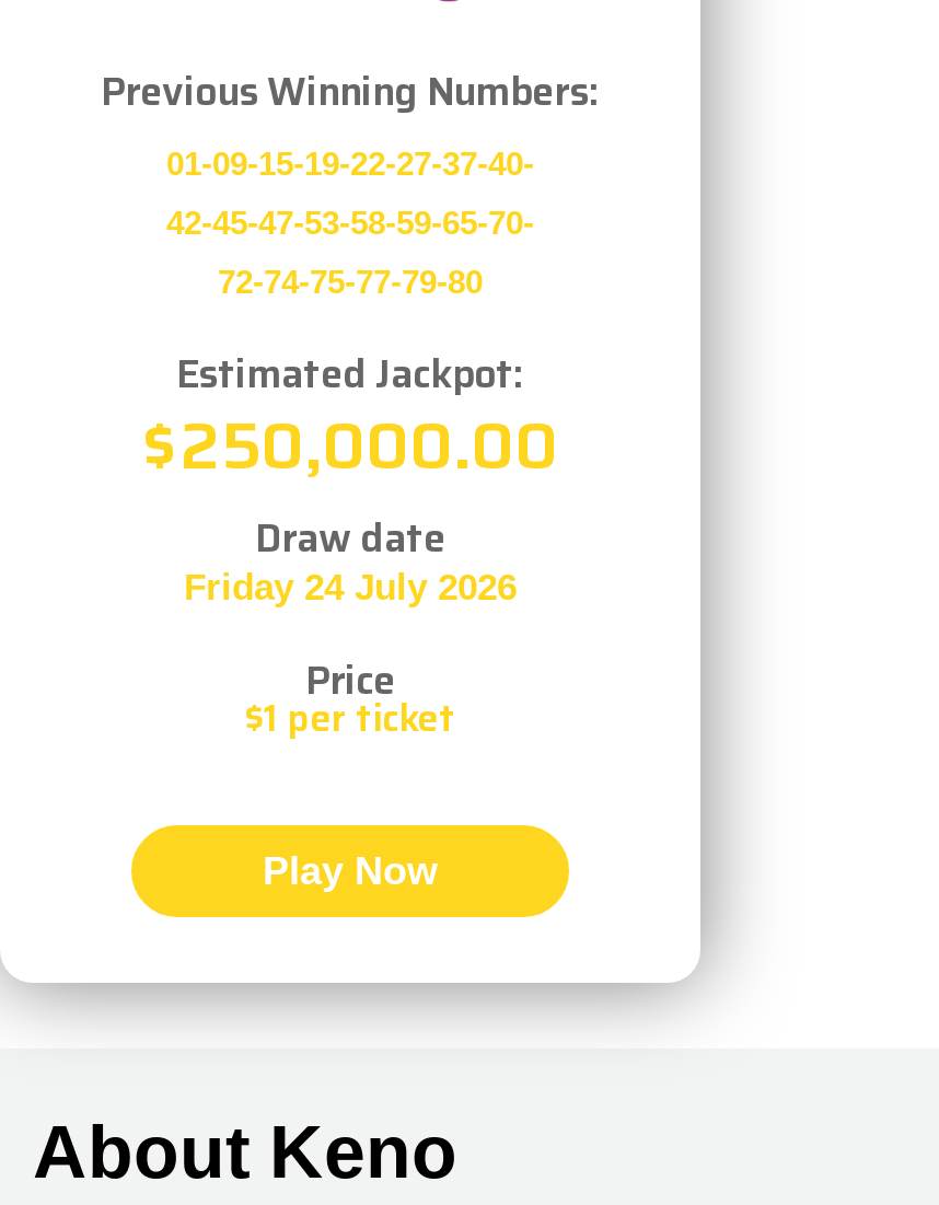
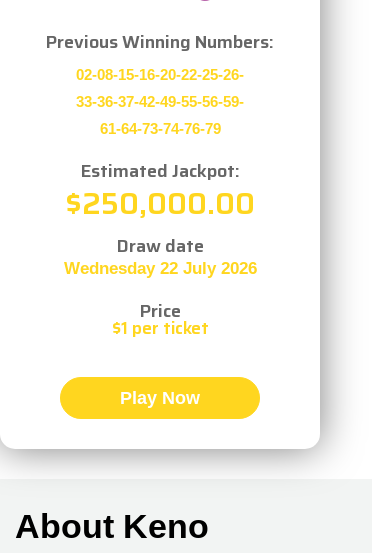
- 01-09-15-19-22-27-37-40-
+ 02-08-15-16-20-22-25-26-

- 42-45-47-53-58-59-65-70-
+ 33-36-37-42-49-55-56-59-

- 72-74-75-77-79-80
+ 61-64-73-74-76-79

- Friday 24 July 2026
+ Wednesday 22 July 2026
